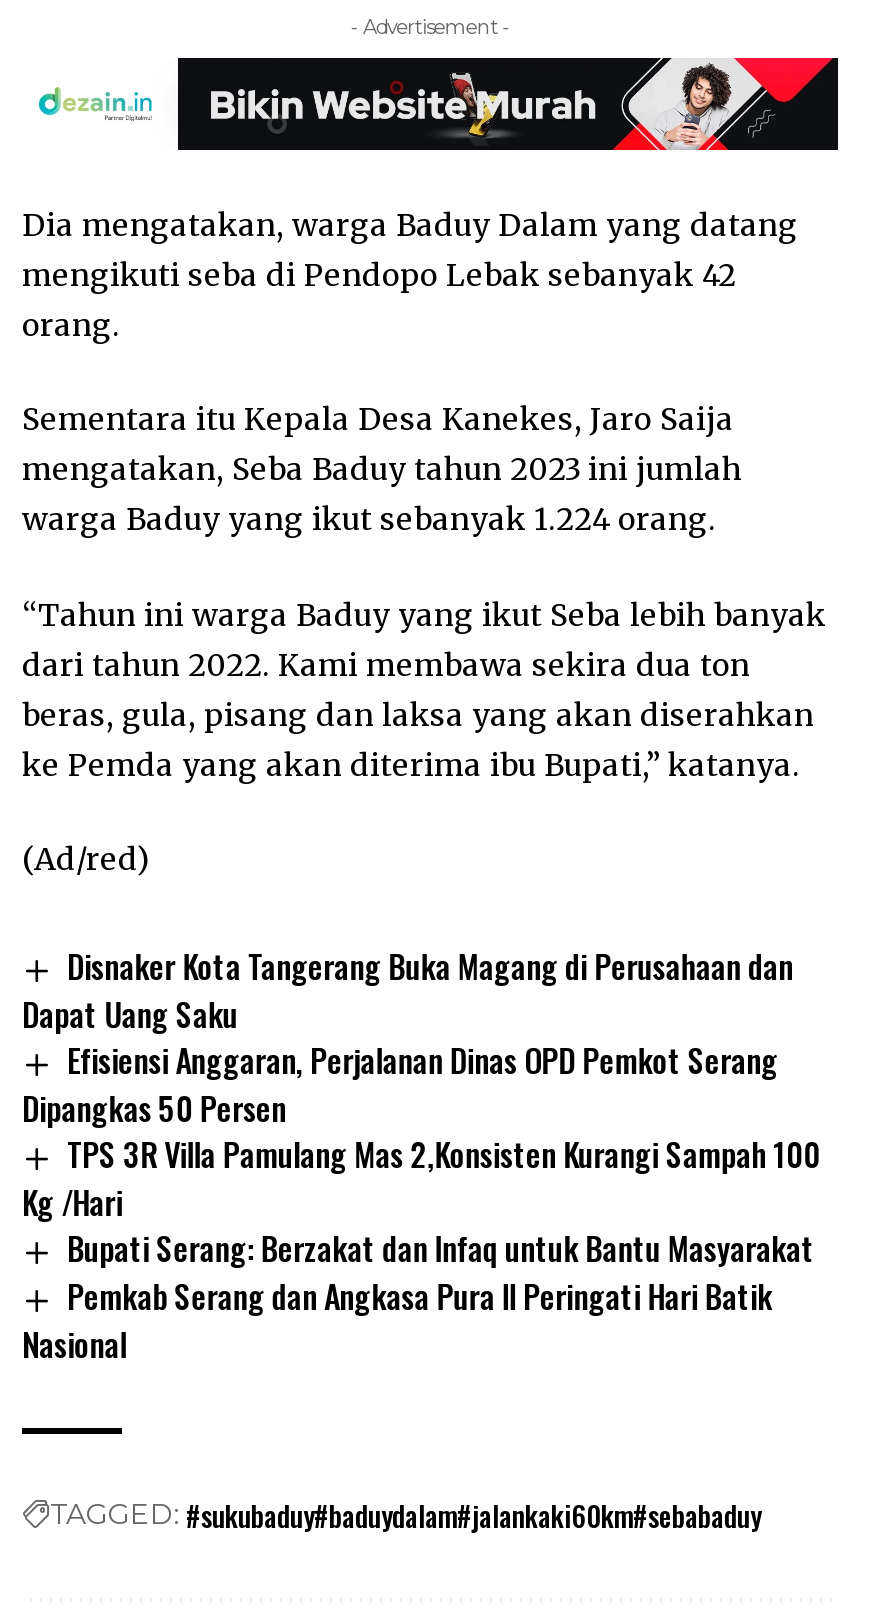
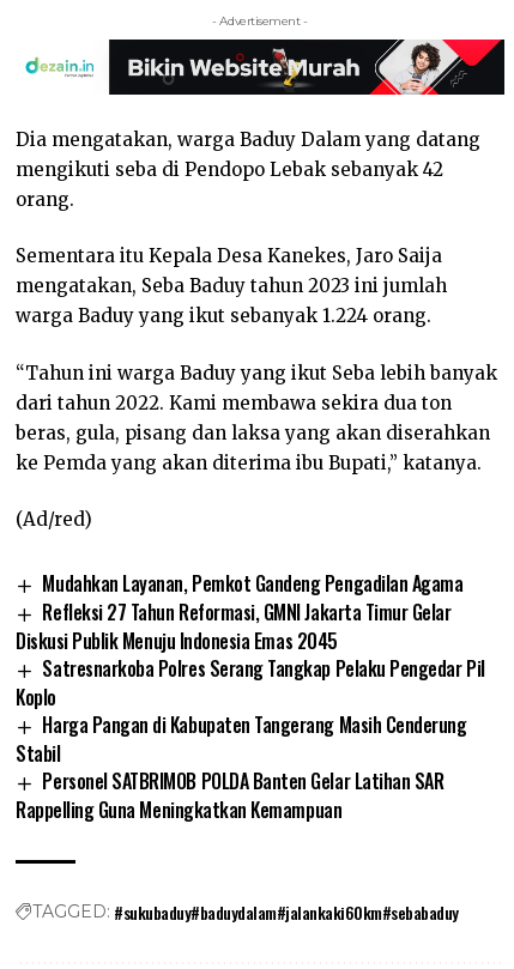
- Disnaker Kota Tangerang Buka Magang di Perusahaan dan
- Dapat Uang Saku
- Efisiensi Anggaran, Perjalanan Dinas OPD Pemkot Serang
- Dipangkas 50 Persen
- TPS 3R Villa Pamulang Mas 2,Konsisten Kurangi Sampah 100
- Kg /Hari
- Bupati Serang: Berzakat dan Infaq untuk Bantu Masyarakat
- Pemkab Serang dan Angkasa Pura II Peringati Hari Batik
- Nasional
+ Mudahkan Layanan, Pemkot Gandeng Pengadilan Agama
+ Refleksi 27 Tahun Reformasi, GMNI Jakarta Timur Gelar
+ Diskusi Publik Menuju Indonesia Emas 2045
+ Satresnarkoba Polres Serang Tangkap Pelaku Pengedar Pil
+ Koplo
+ Harga Pangan di Kabupaten Tangerang Masih Cenderung
+ Stabil
+ Personel SATBRIMOB POLDA Banten Gelar Latihan SAR
+ Rappelling Guna Meningkatkan Kemampuan
